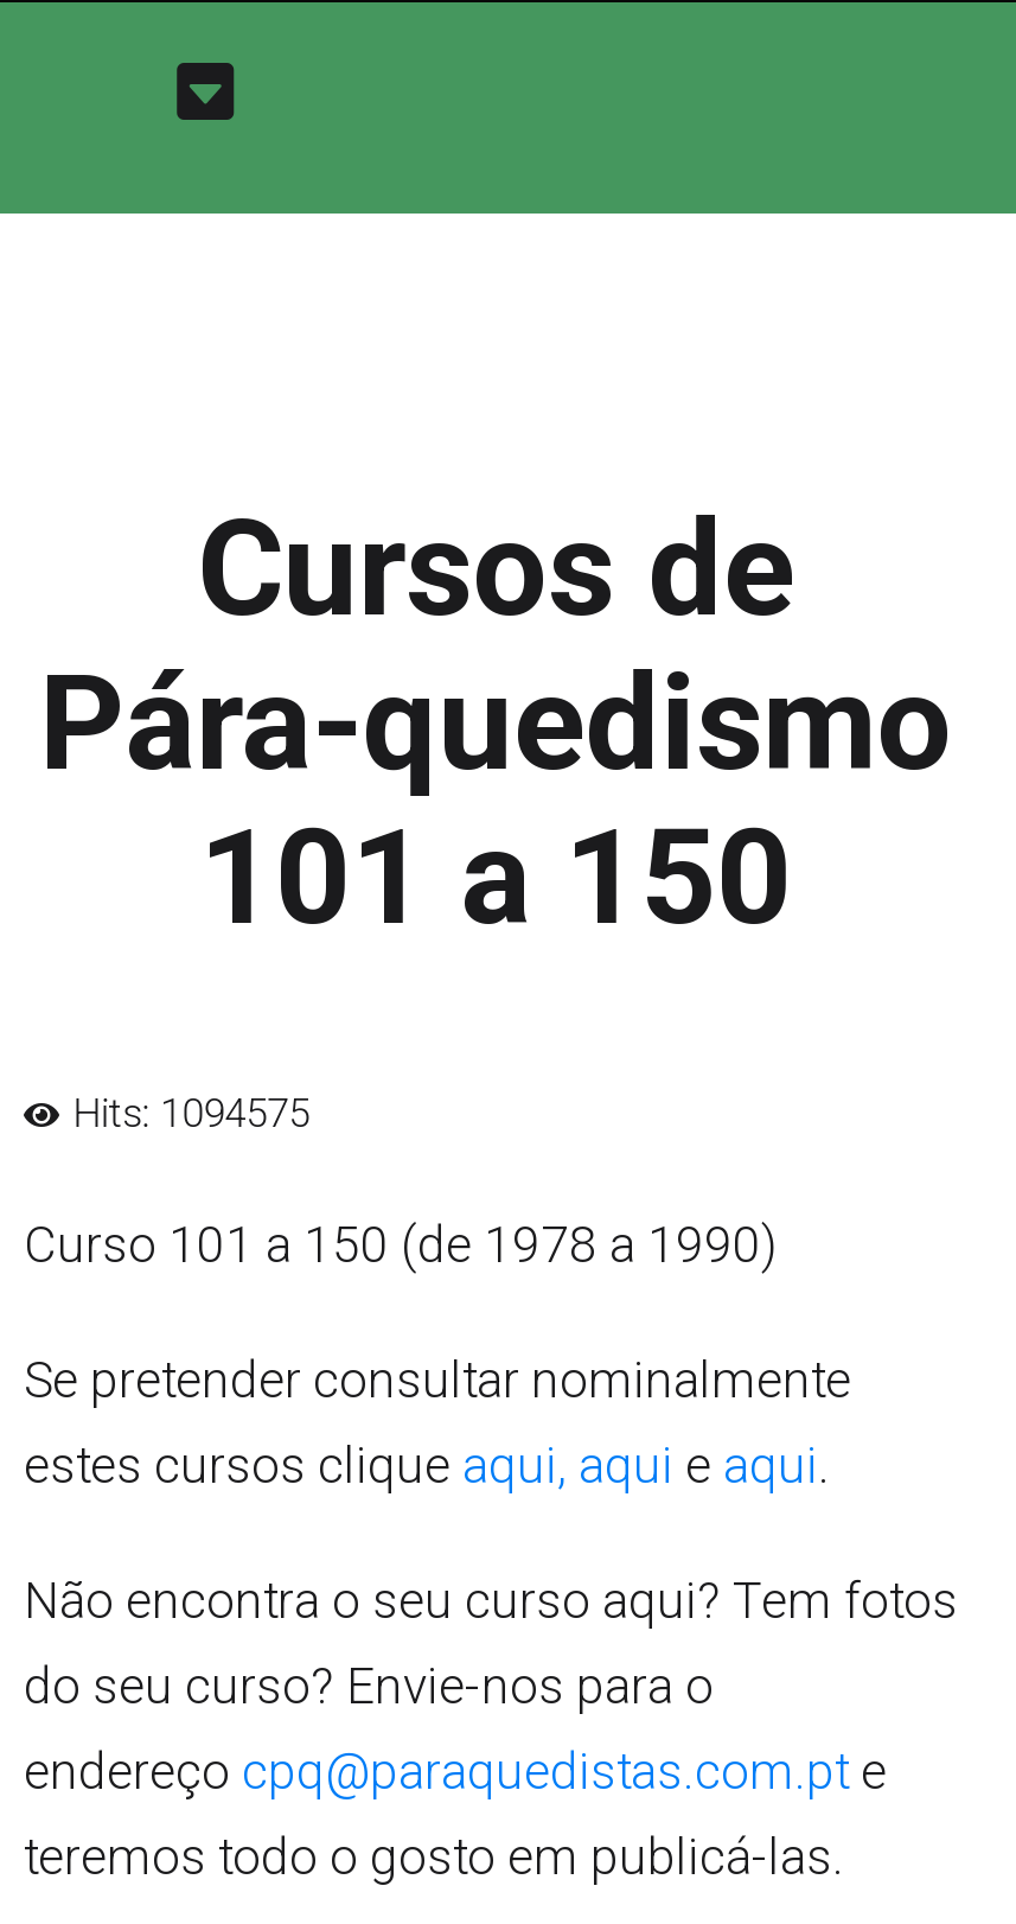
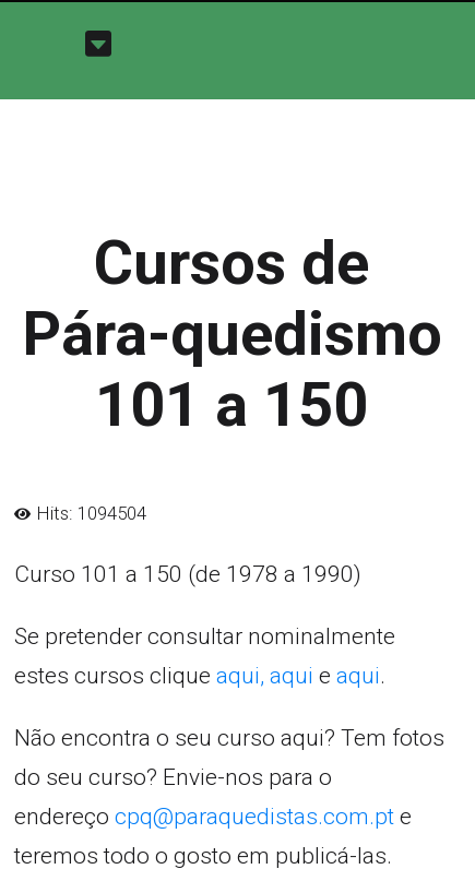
- Hits: 1094575
+ Hits: 1094504
